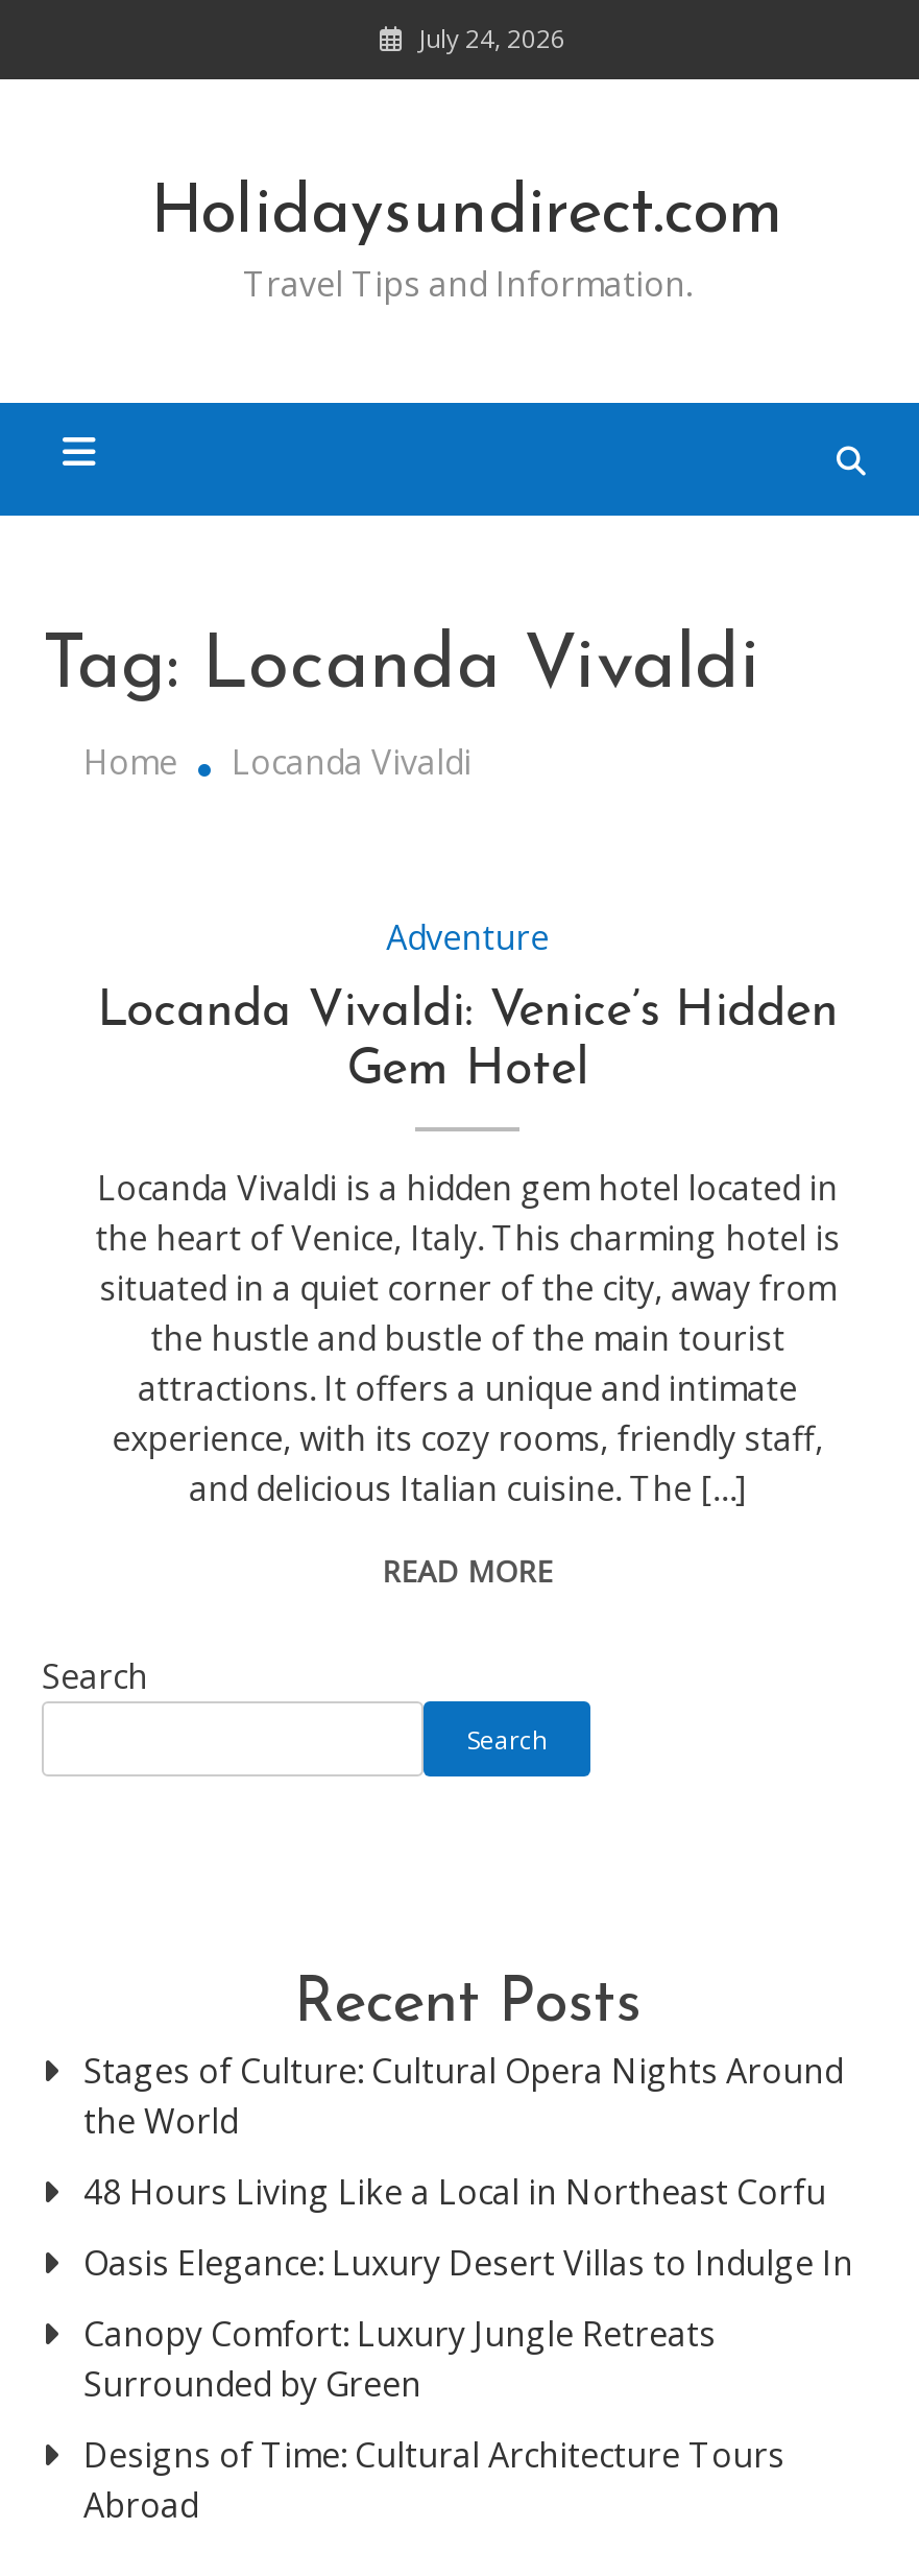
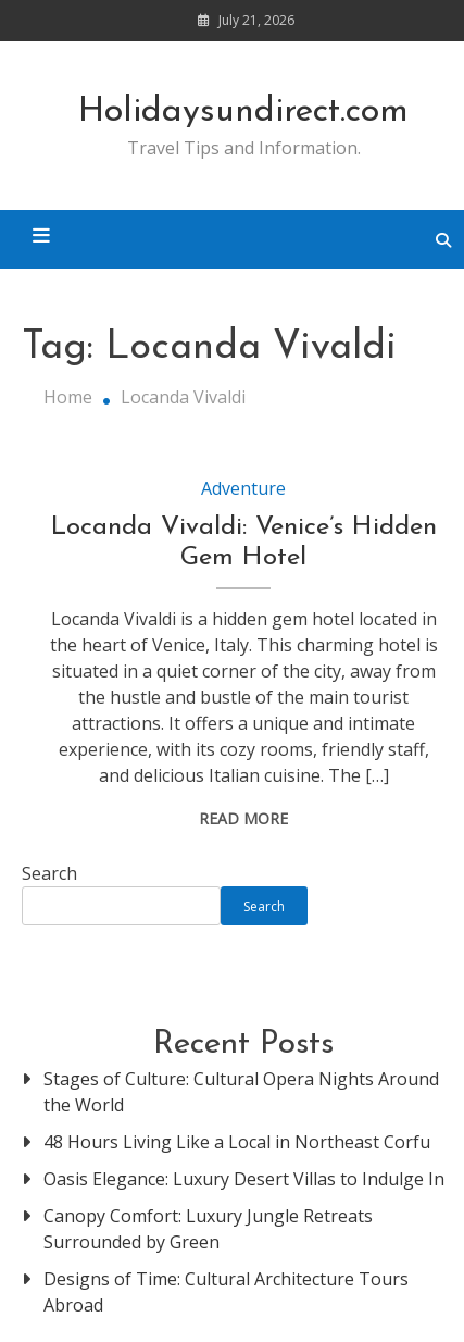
- July 24, 2026
+ July 21, 2026
